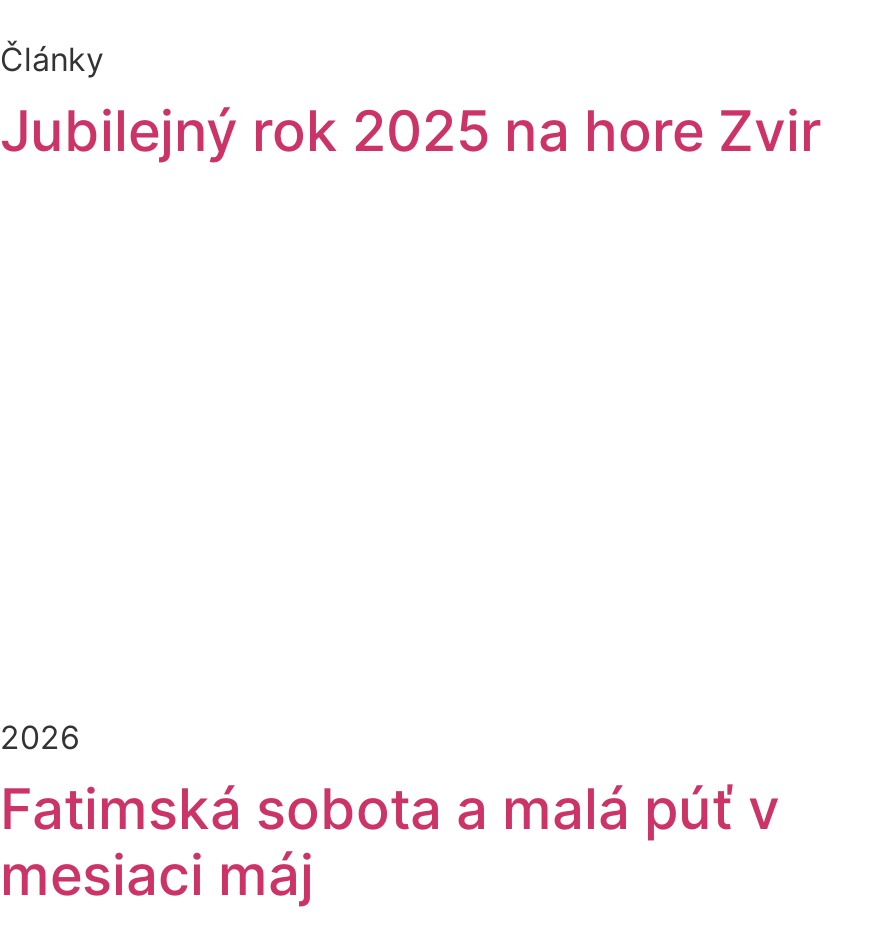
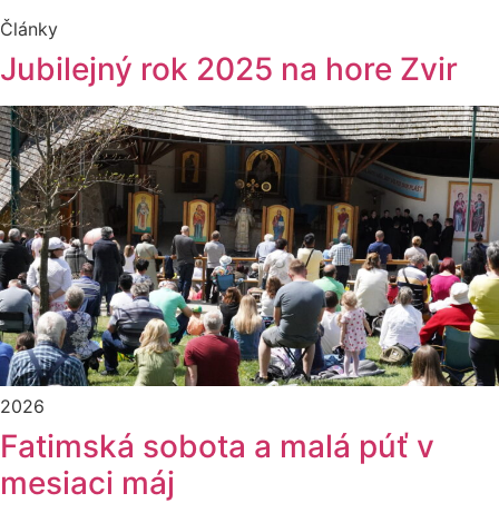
+ [image]
